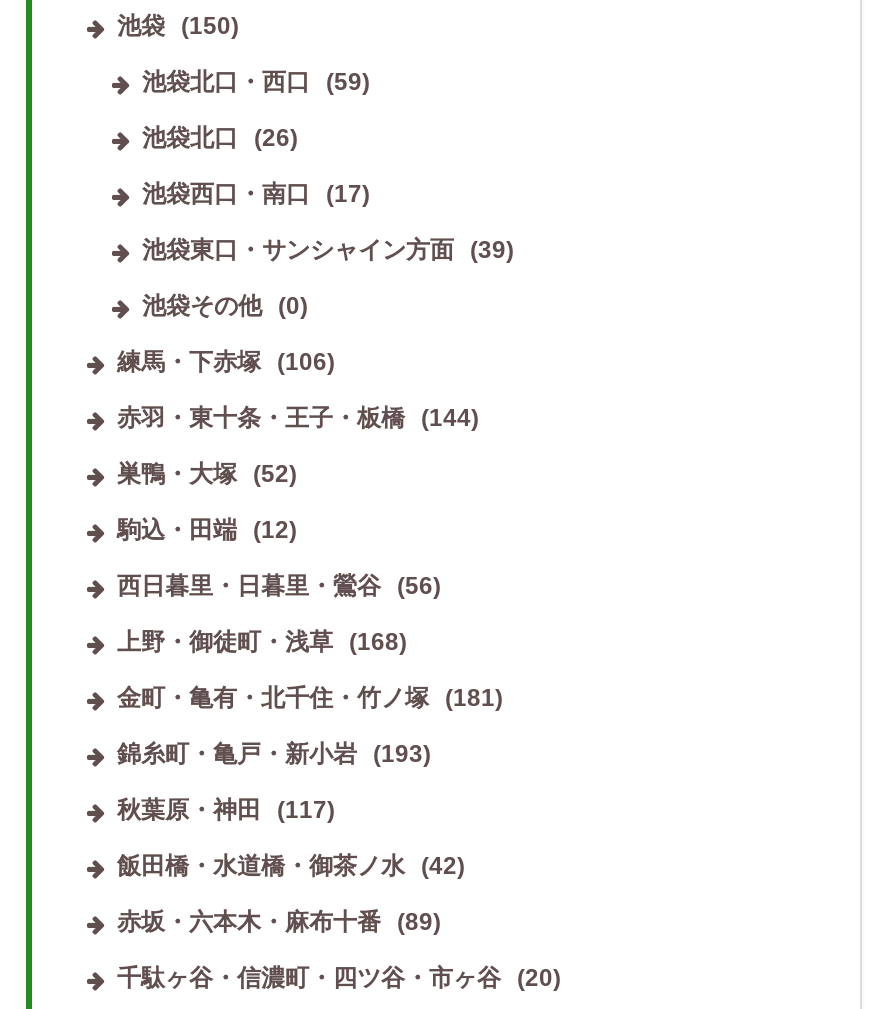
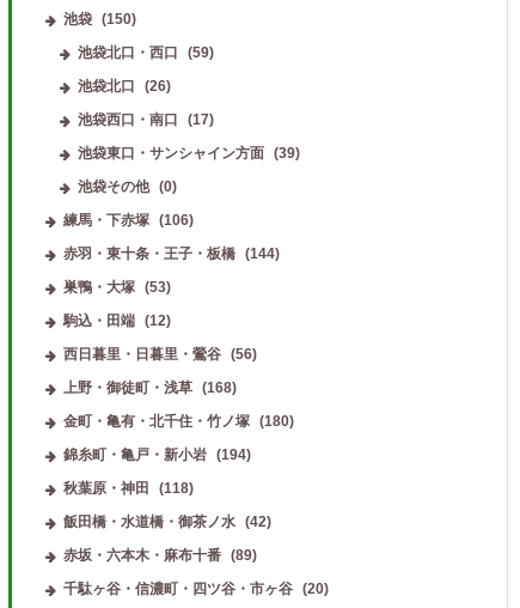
- 巣鴨・大塚 (52)
+ 巣鴨・大塚 (53)

- 金町・亀有・北千住・竹ノ塚 (181)
+ 金町・亀有・北千住・竹ノ塚 (180)

- 錦糸町・亀戸・新小岩 (193)
+ 錦糸町・亀戸・新小岩 (194)

- 秋葉原・神田 (117)
+ 秋葉原・神田 (118)
